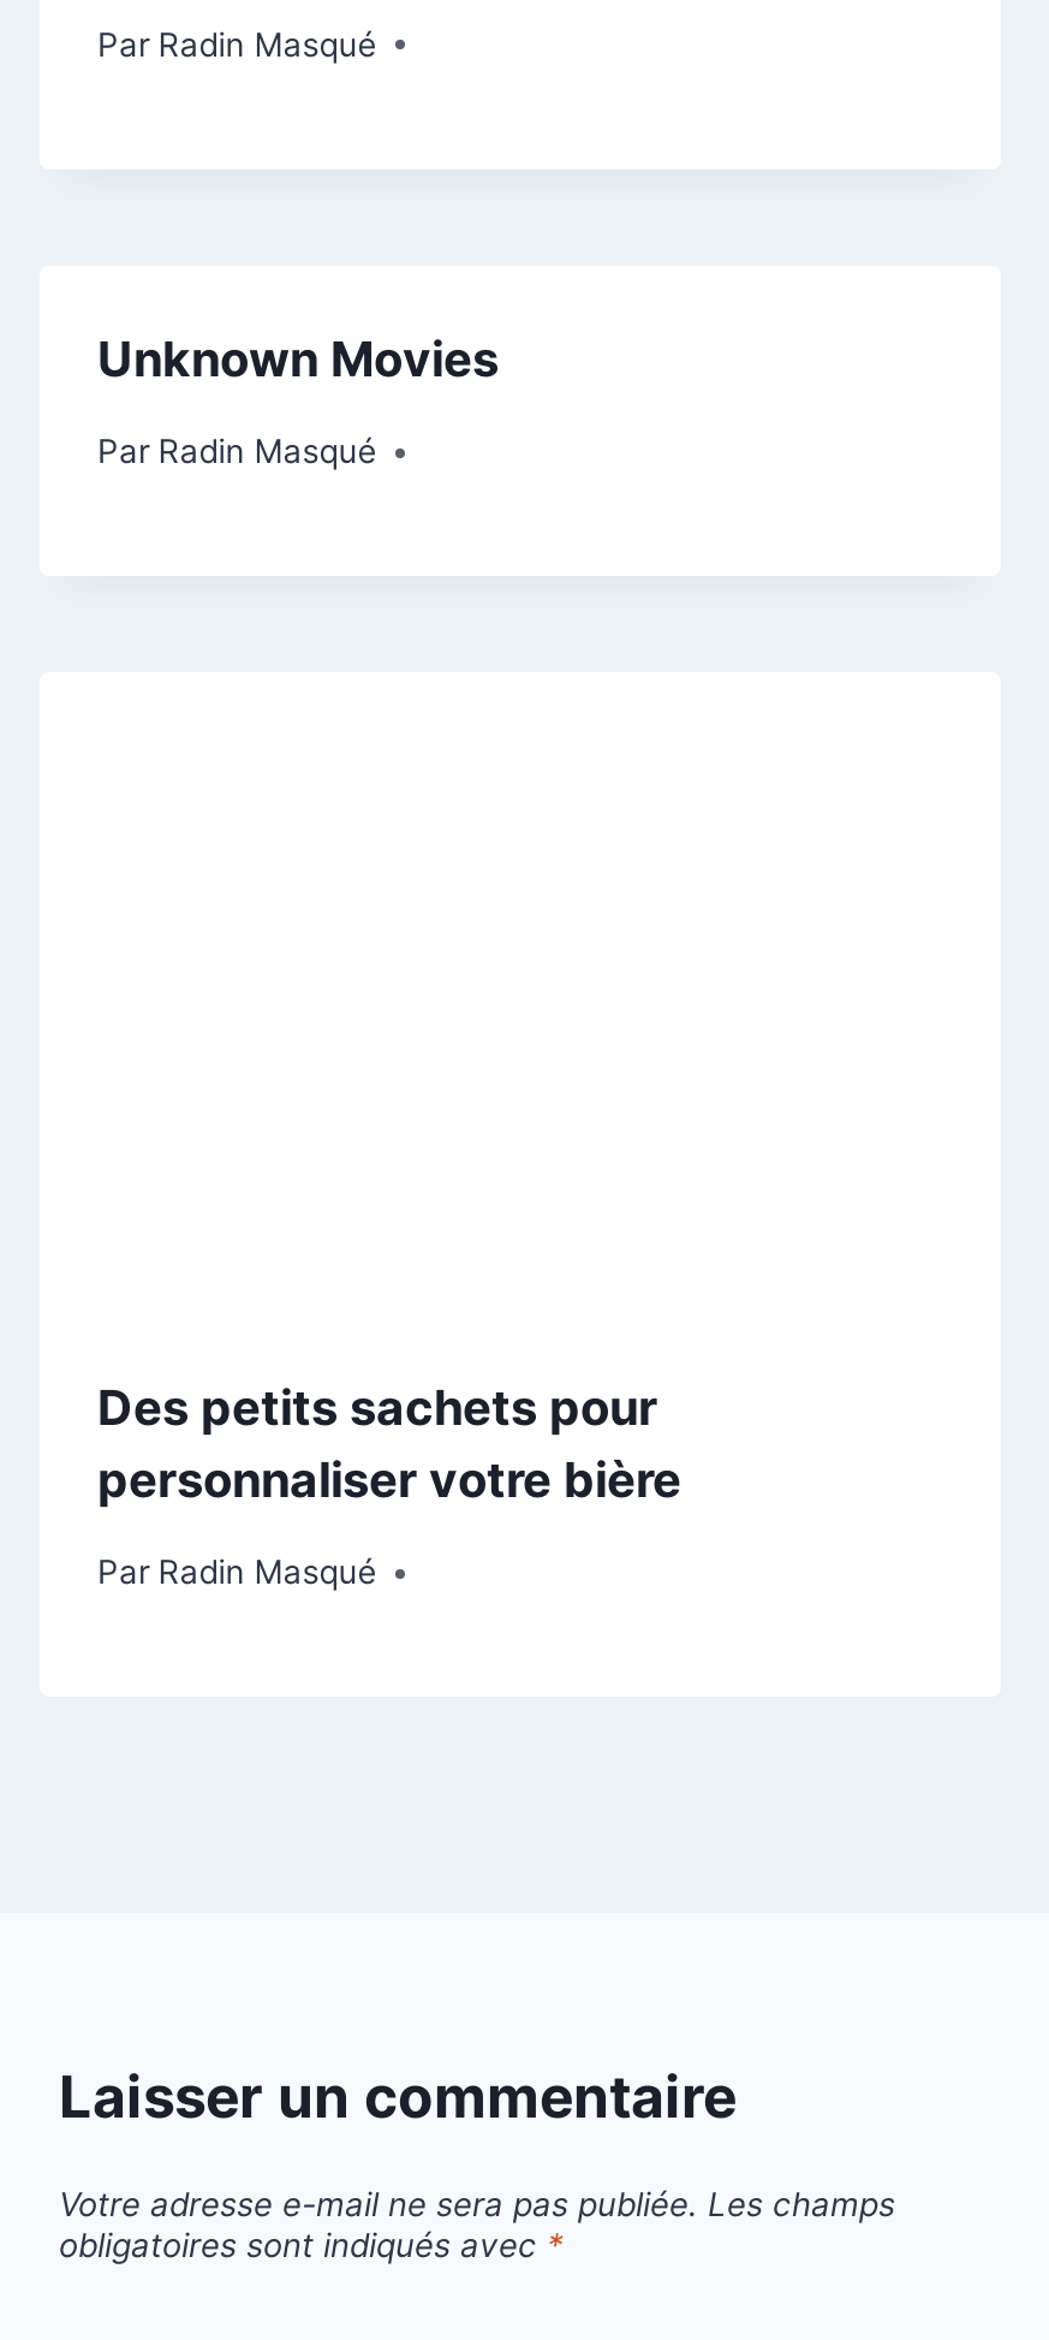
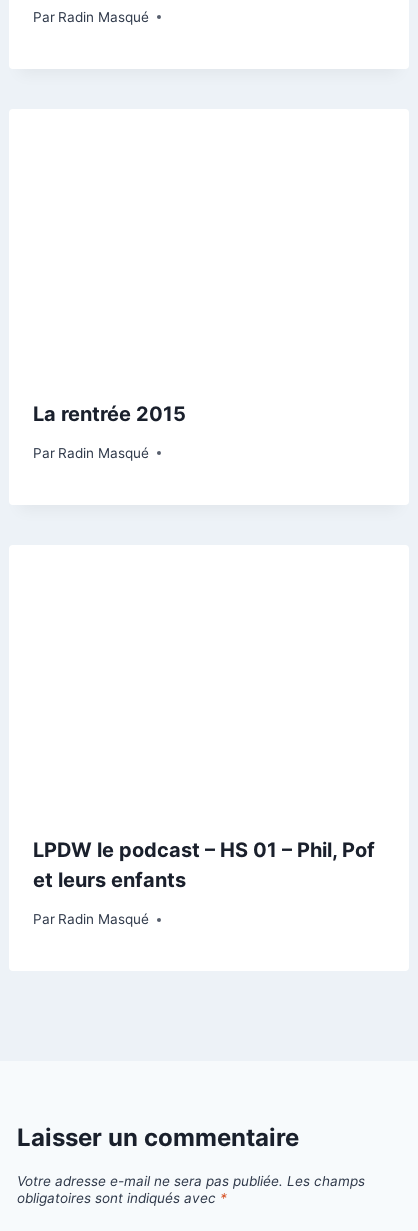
- Unknown Movies
+ La rentrée 2015

- Des petits sachets pour
- personnaliser votre bière
+ LPDW le podcast – HS 01 – Phil, Pof
+ et leurs enfants
